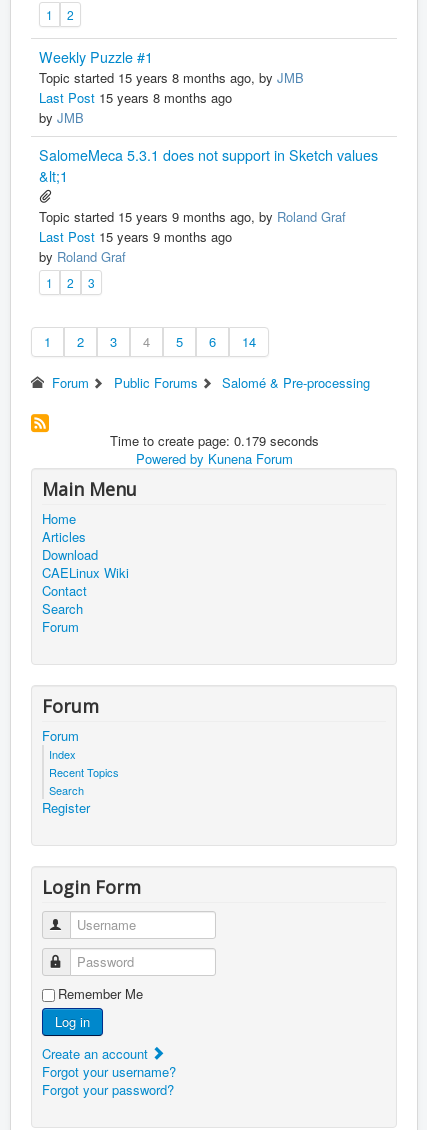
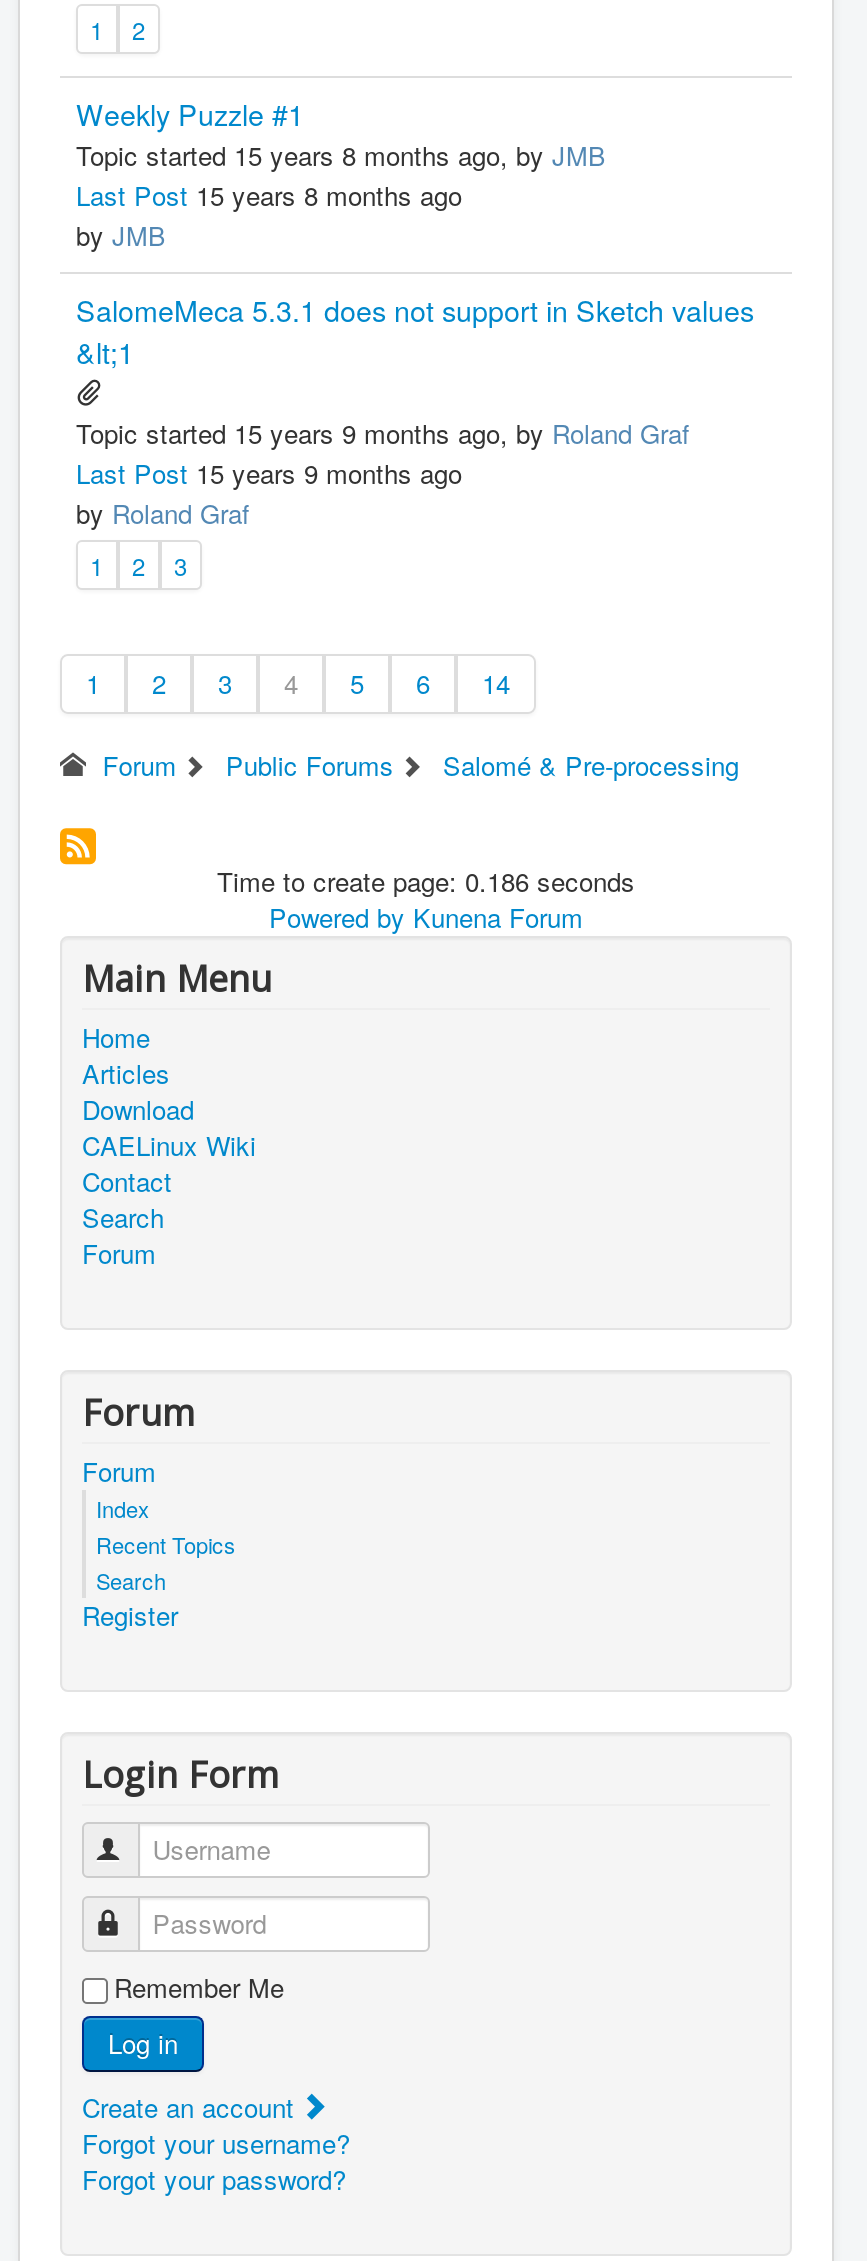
- Time to create page: 0.179 seconds
+ Time to create page: 0.186 seconds
